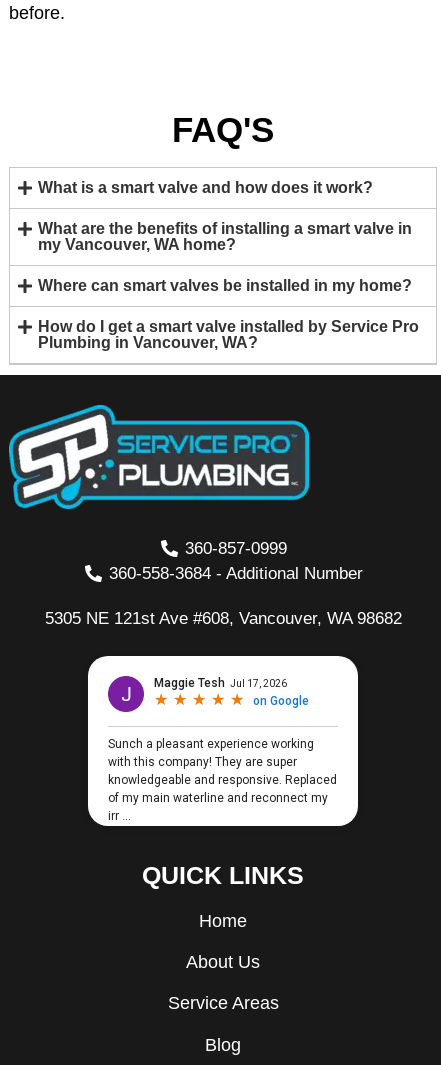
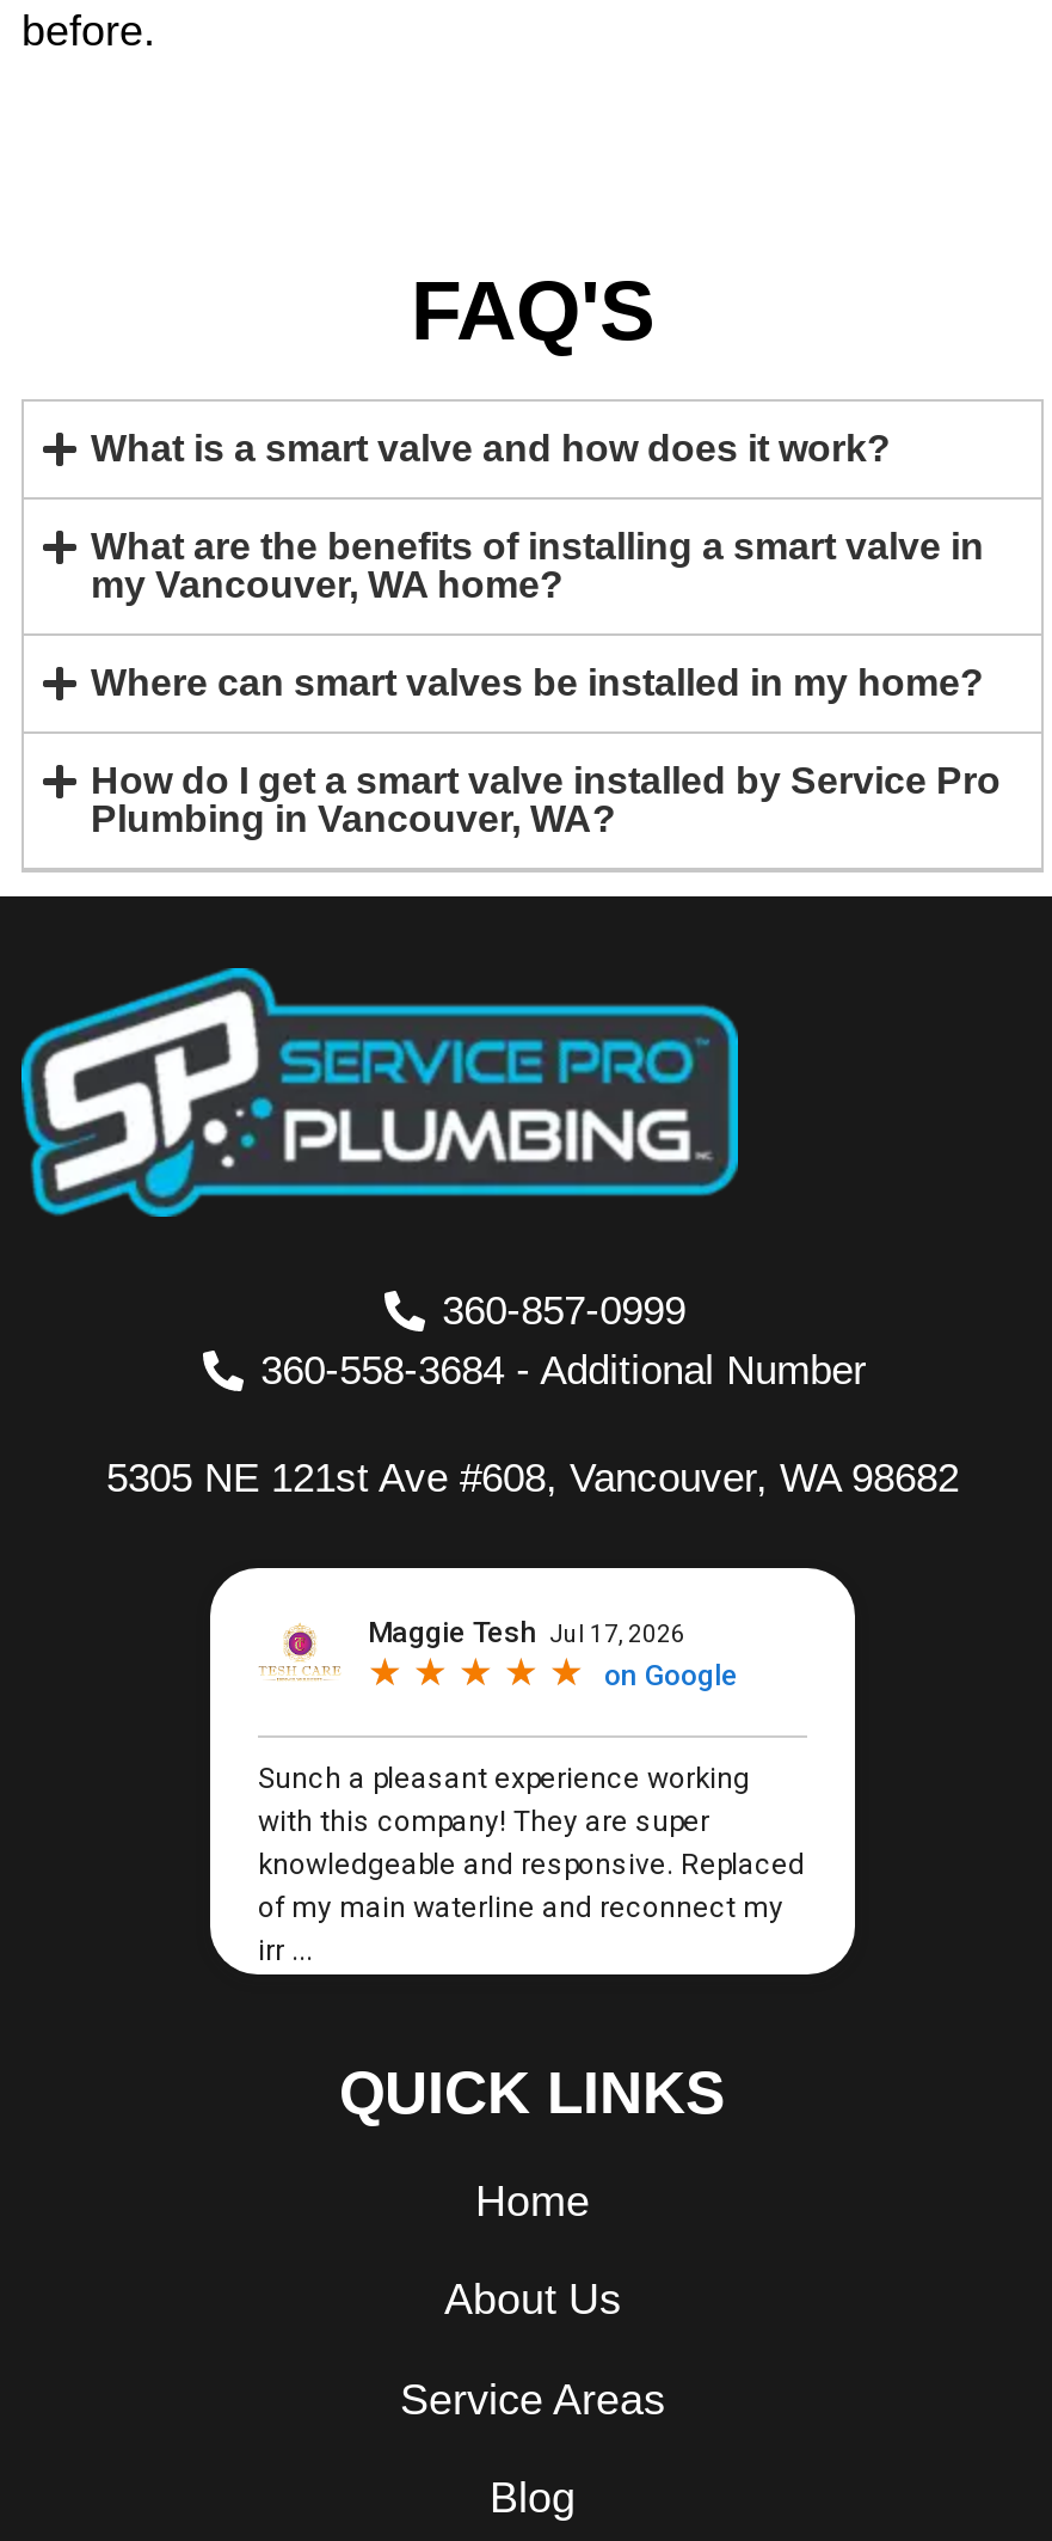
- [image]
+ [image]
